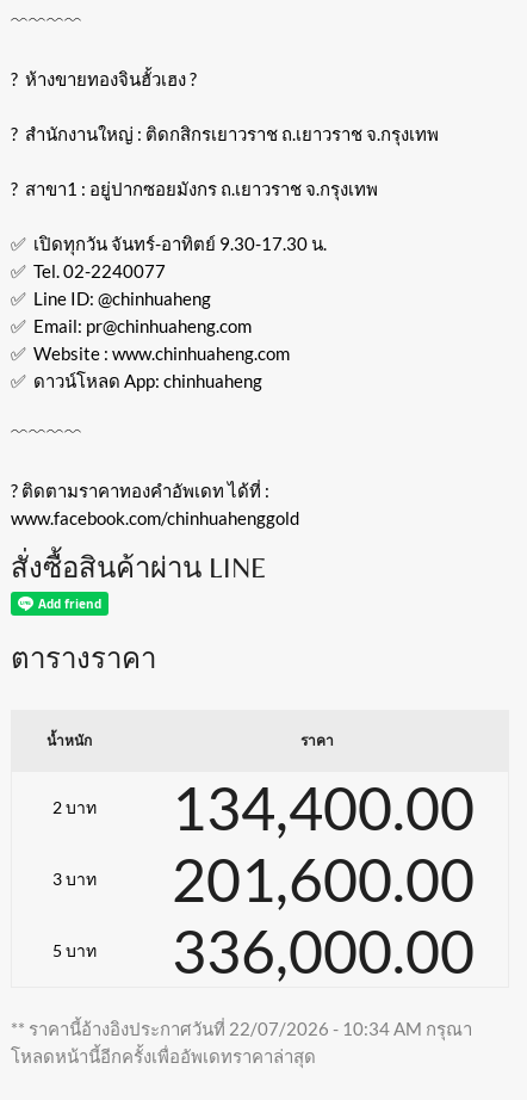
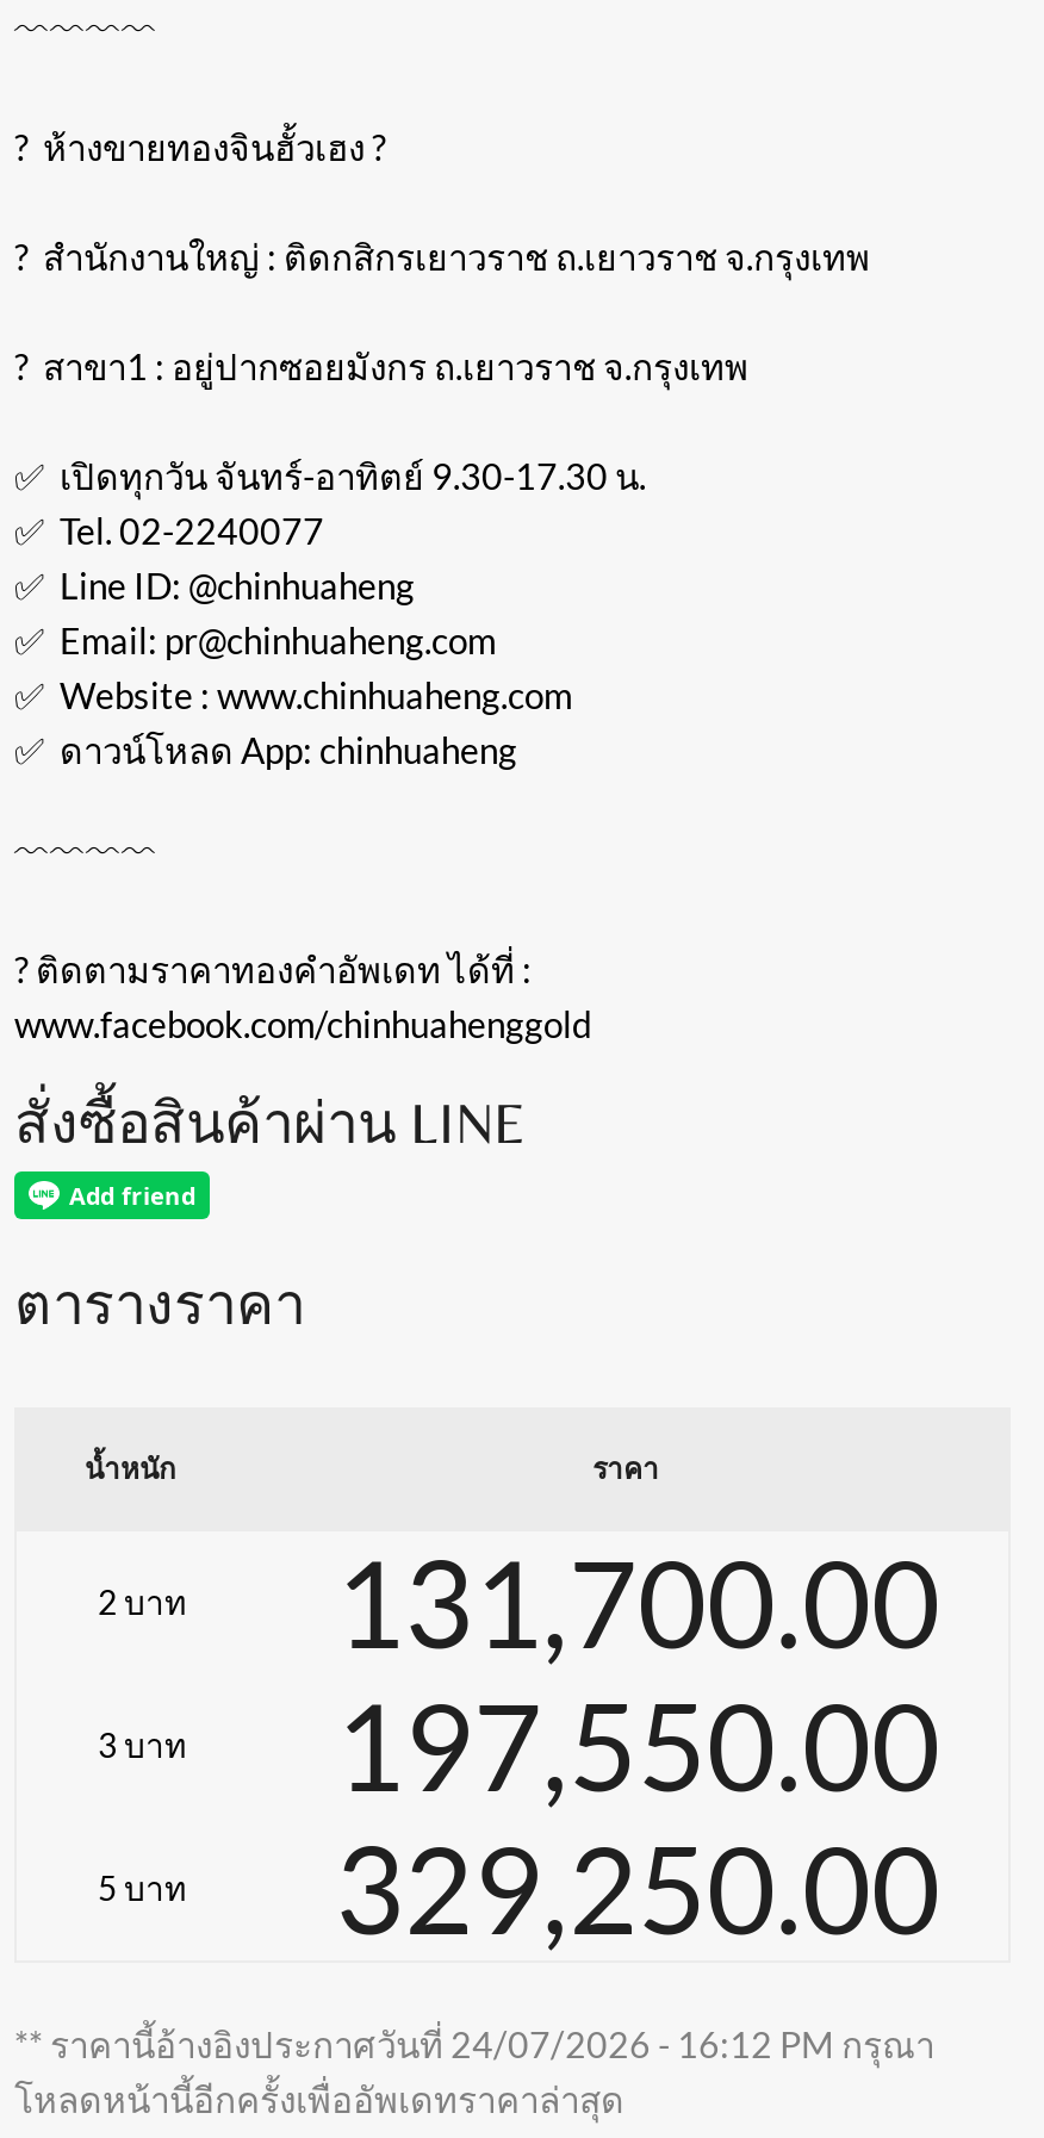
- 134,400.00
+ 131,700.00

- 201,600.00
+ 197,550.00

- 336,000.00
+ 329,250.00

- ** ราคานี้อ้างอิงประกาศวันที่ 22/07/2026 - 10:34 AM กรุณา
+ ** ราคานี้อ้างอิงประกาศวันที่ 24/07/2026 - 16:12 PM กรุณา
